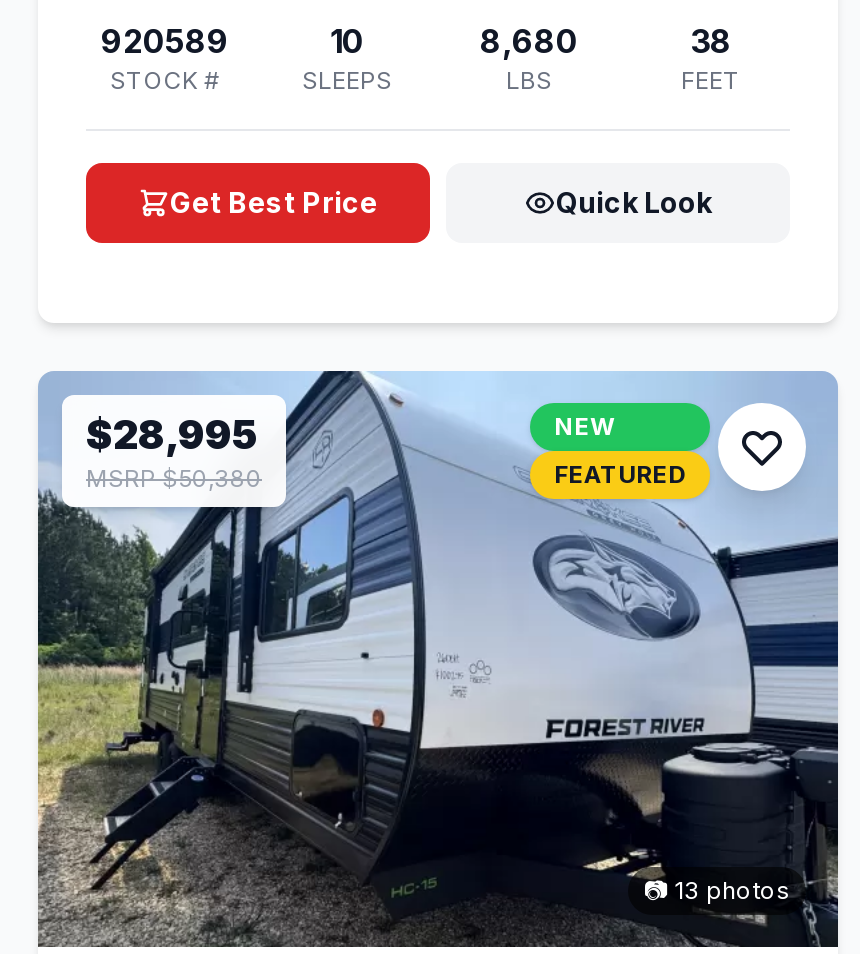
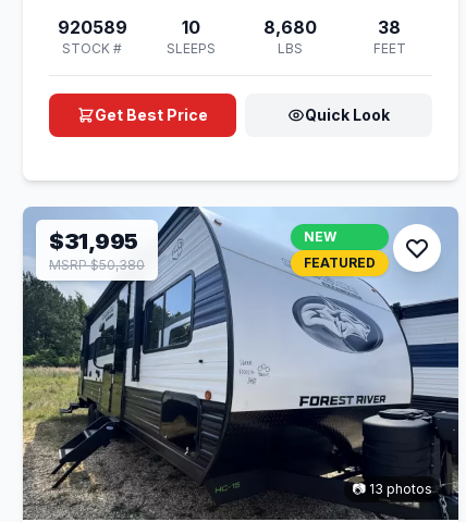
- $28,995
+ $31,995
